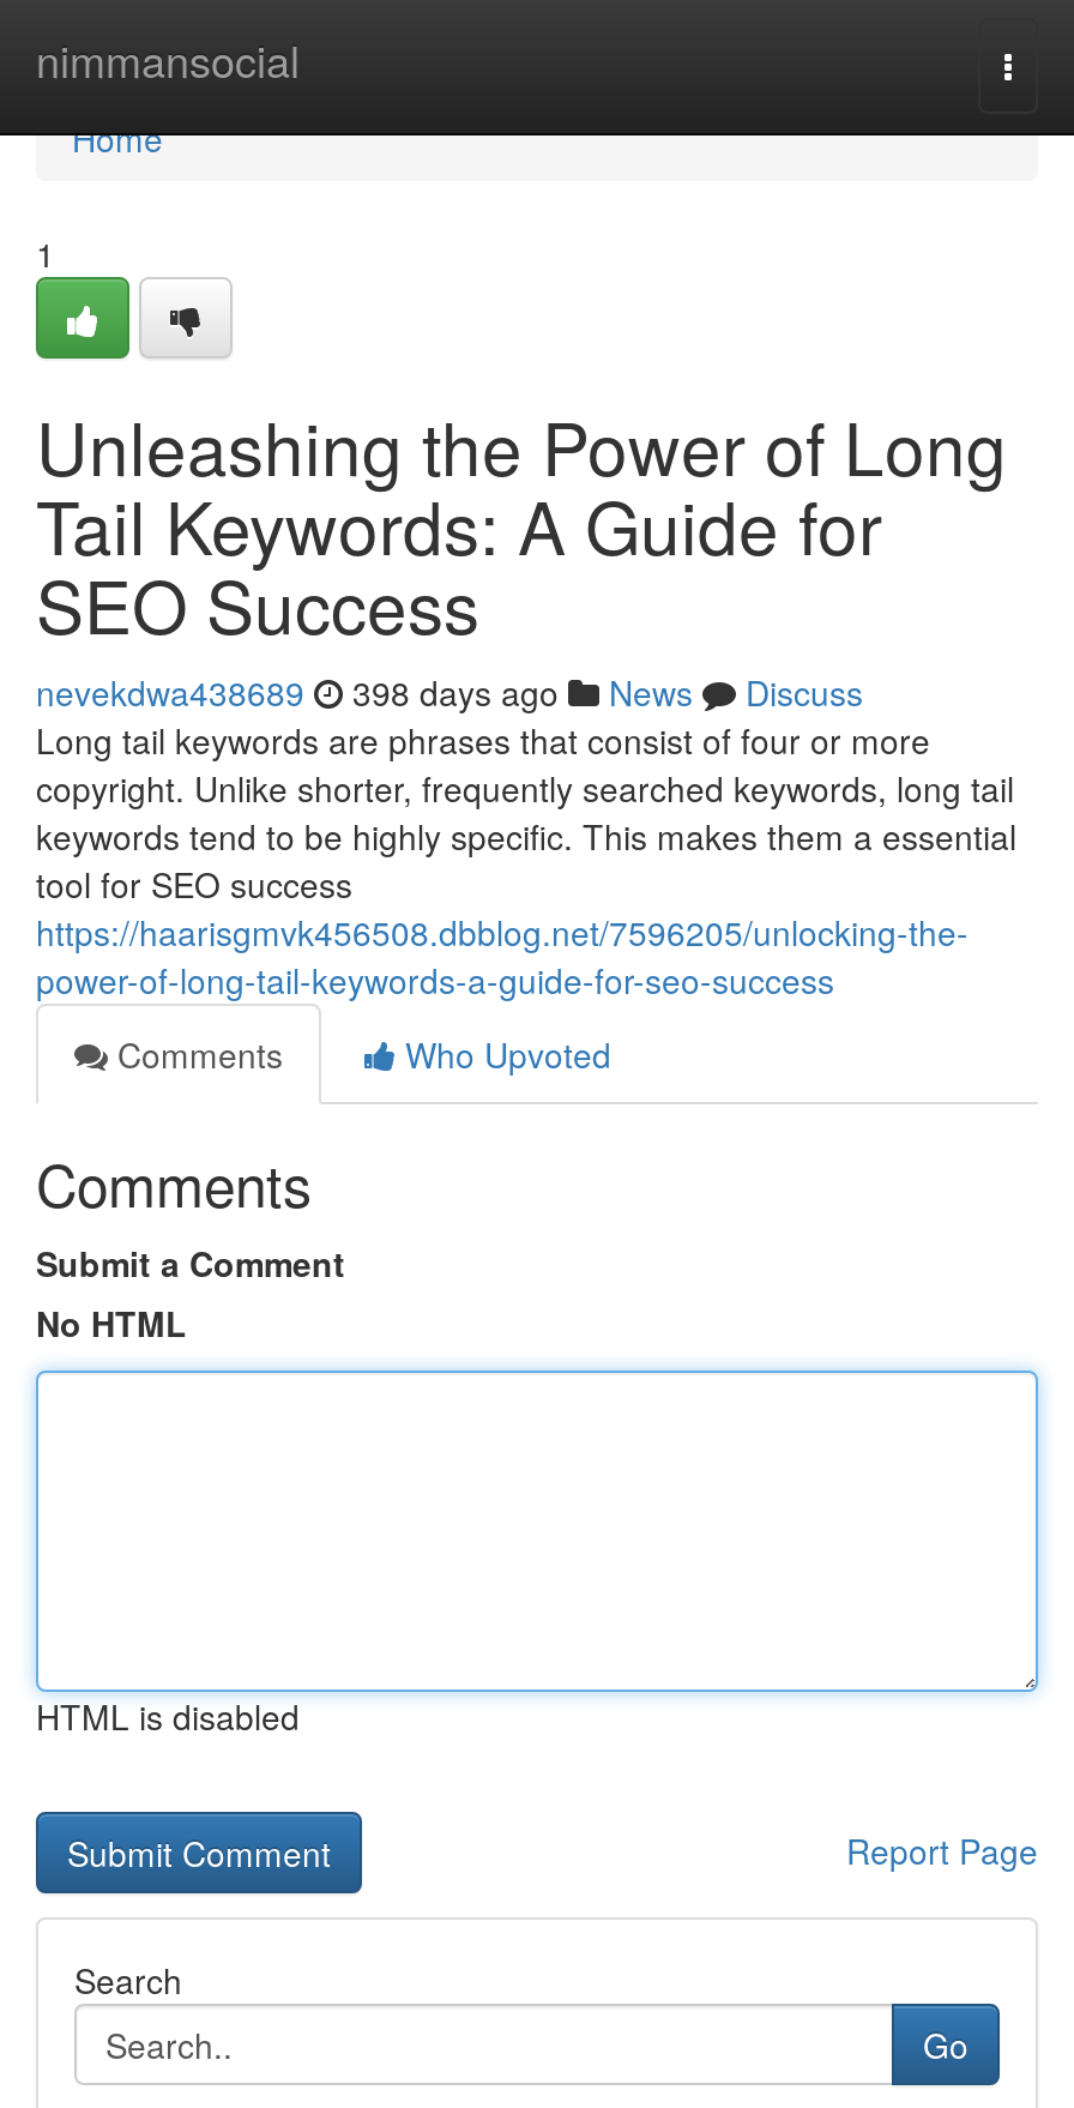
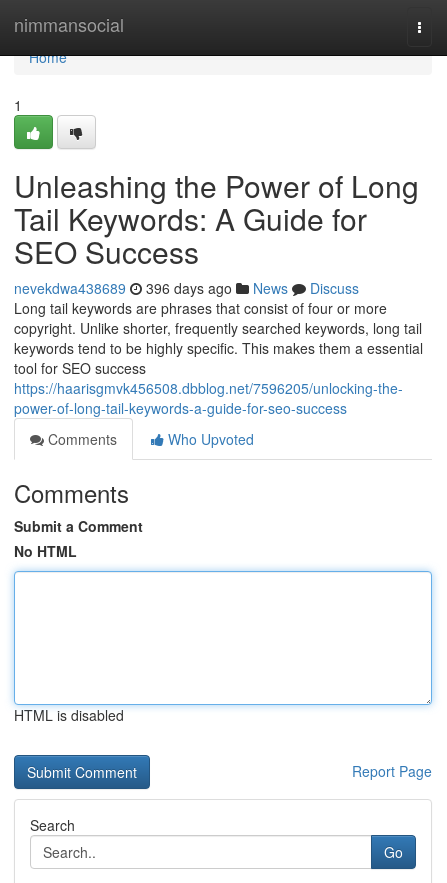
- nevekdwa438689 398 days ago News Discuss
+ nevekdwa438689 396 days ago News Discuss
